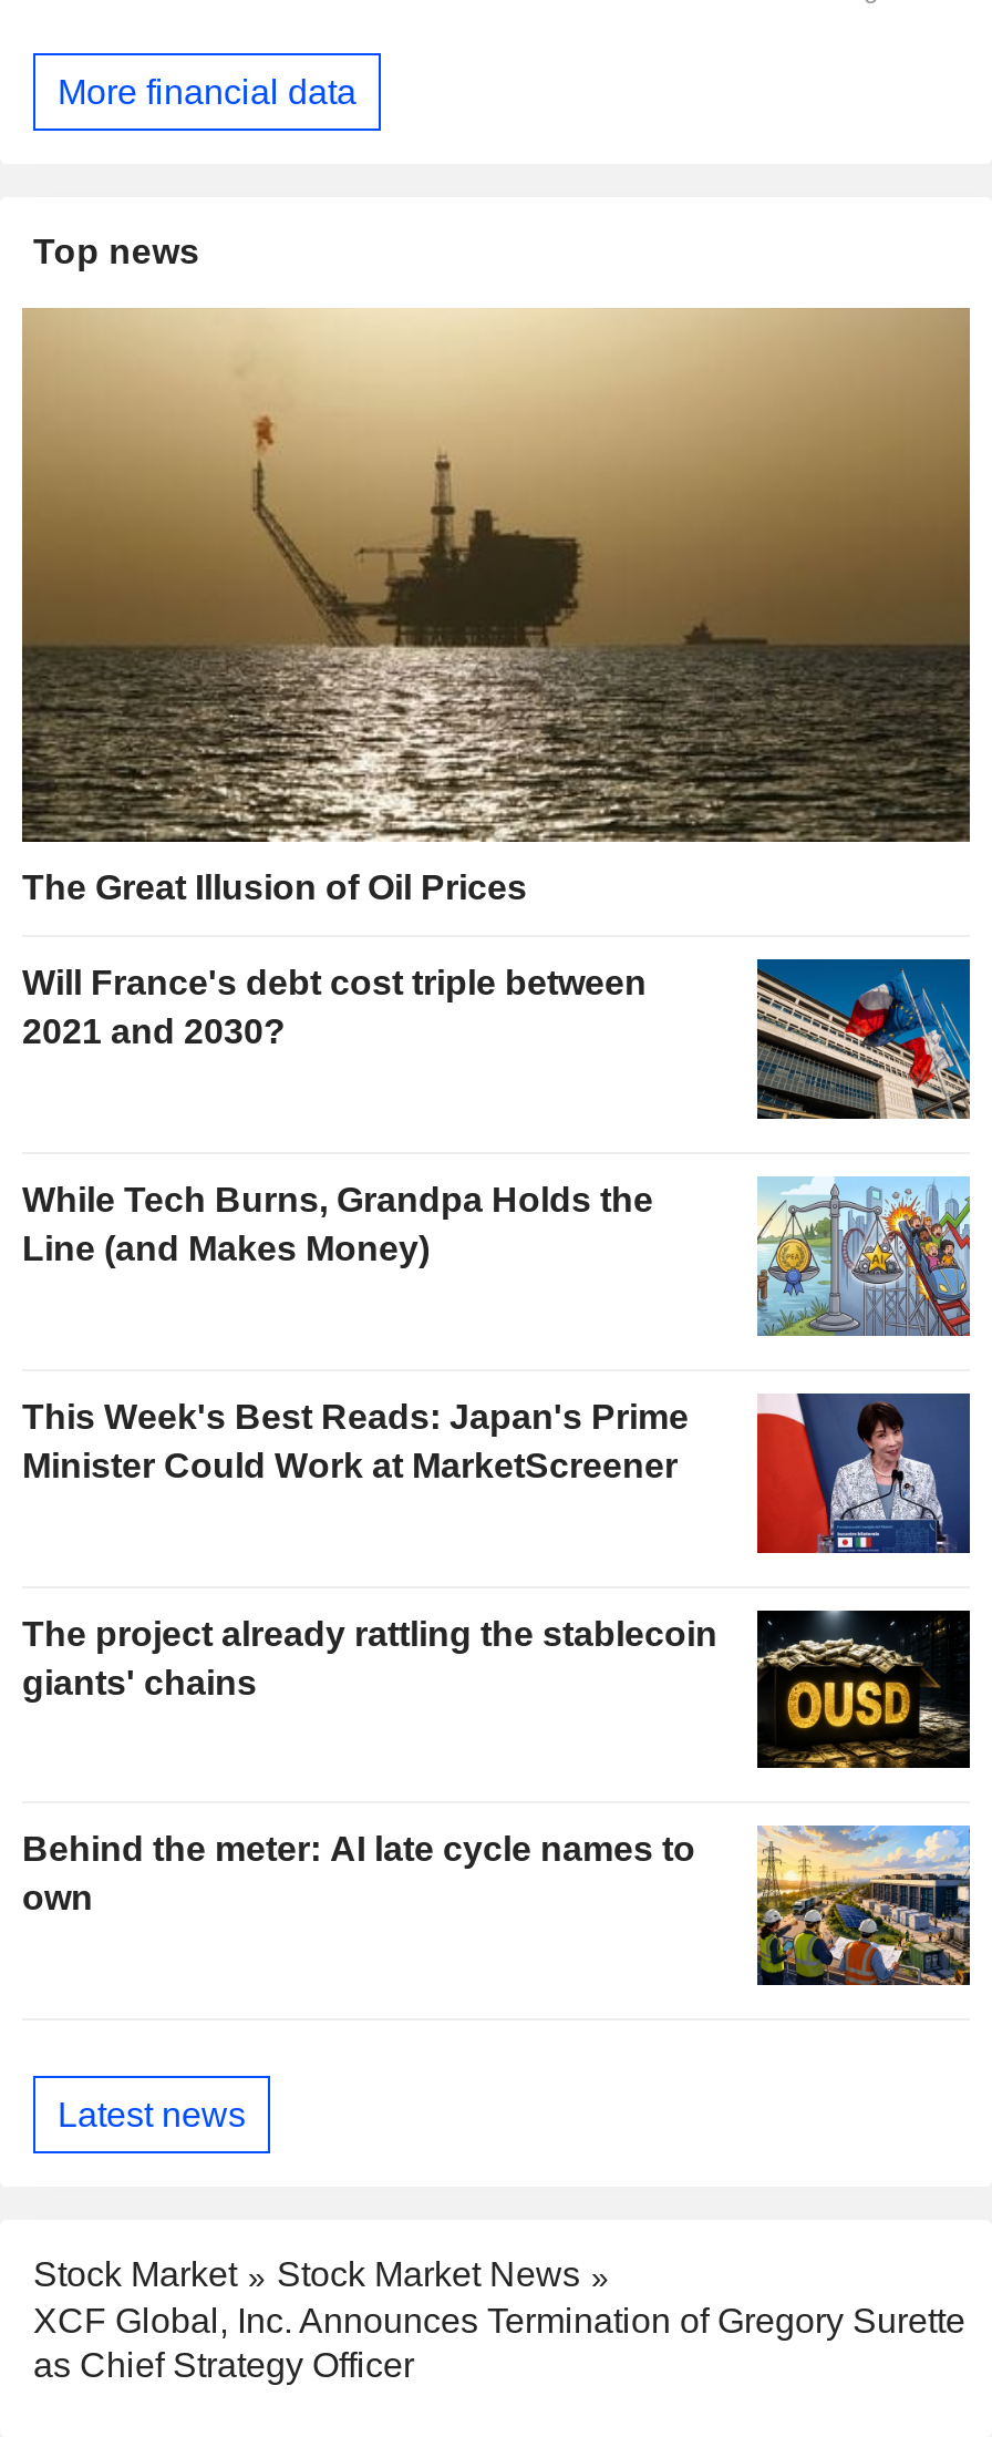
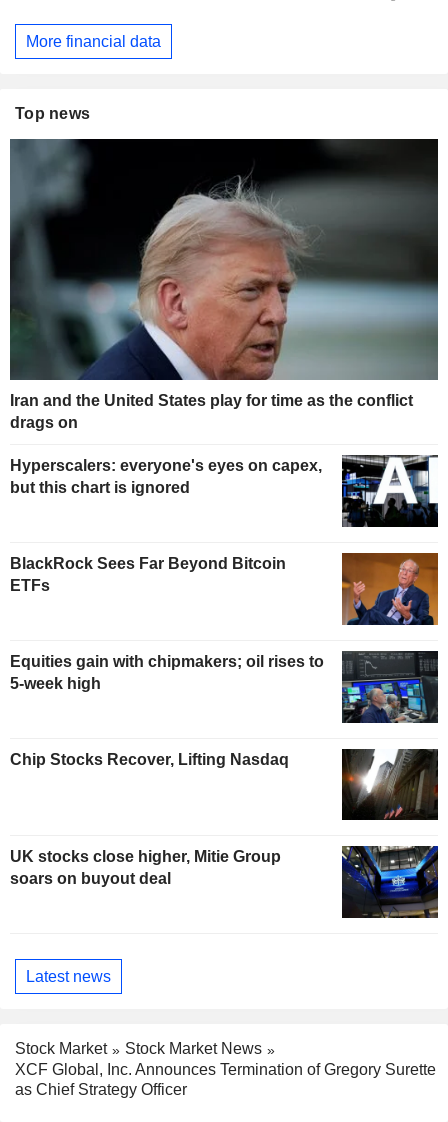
- [image]
- The Great Illusion of Oil Prices
+ [image]
+ Iran and the United States play for time as the conflict
+ drags on

- Will France's debt cost triple between
- 2021 and 2030?
+ Hyperscalers: everyone's eyes on capex,
+ but this chart is ignored

- [image]
+ [image]

- While Tech Burns, Grandpa Holds the
- Line (and Makes Money)
+ BlackRock Sees Far Beyond Bitcoin
+ ETFs

- [image]
+ [image]

- [image]
- This Week's Best Reads: Japan's Prime
- Minister Could Work at MarketScreener
+ [image]
+ Equities gain with chipmakers; oil rises to
+ 5-week high

- The project already rattling the stablecoin
- giants' chains
+ Chip Stocks Recover, Lifting Nasdaq

- [image]
+ [image]

- Behind the meter: AI late cycle names to
- own
+ UK stocks close higher, Mitie Group
+ soars on buyout deal

- [image]
+ [image]
